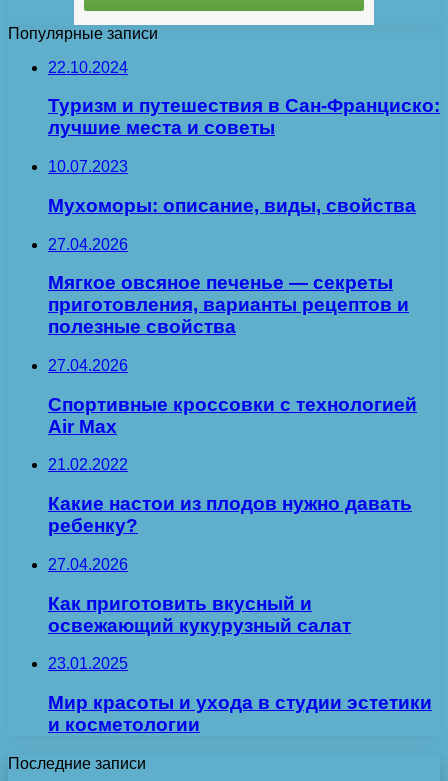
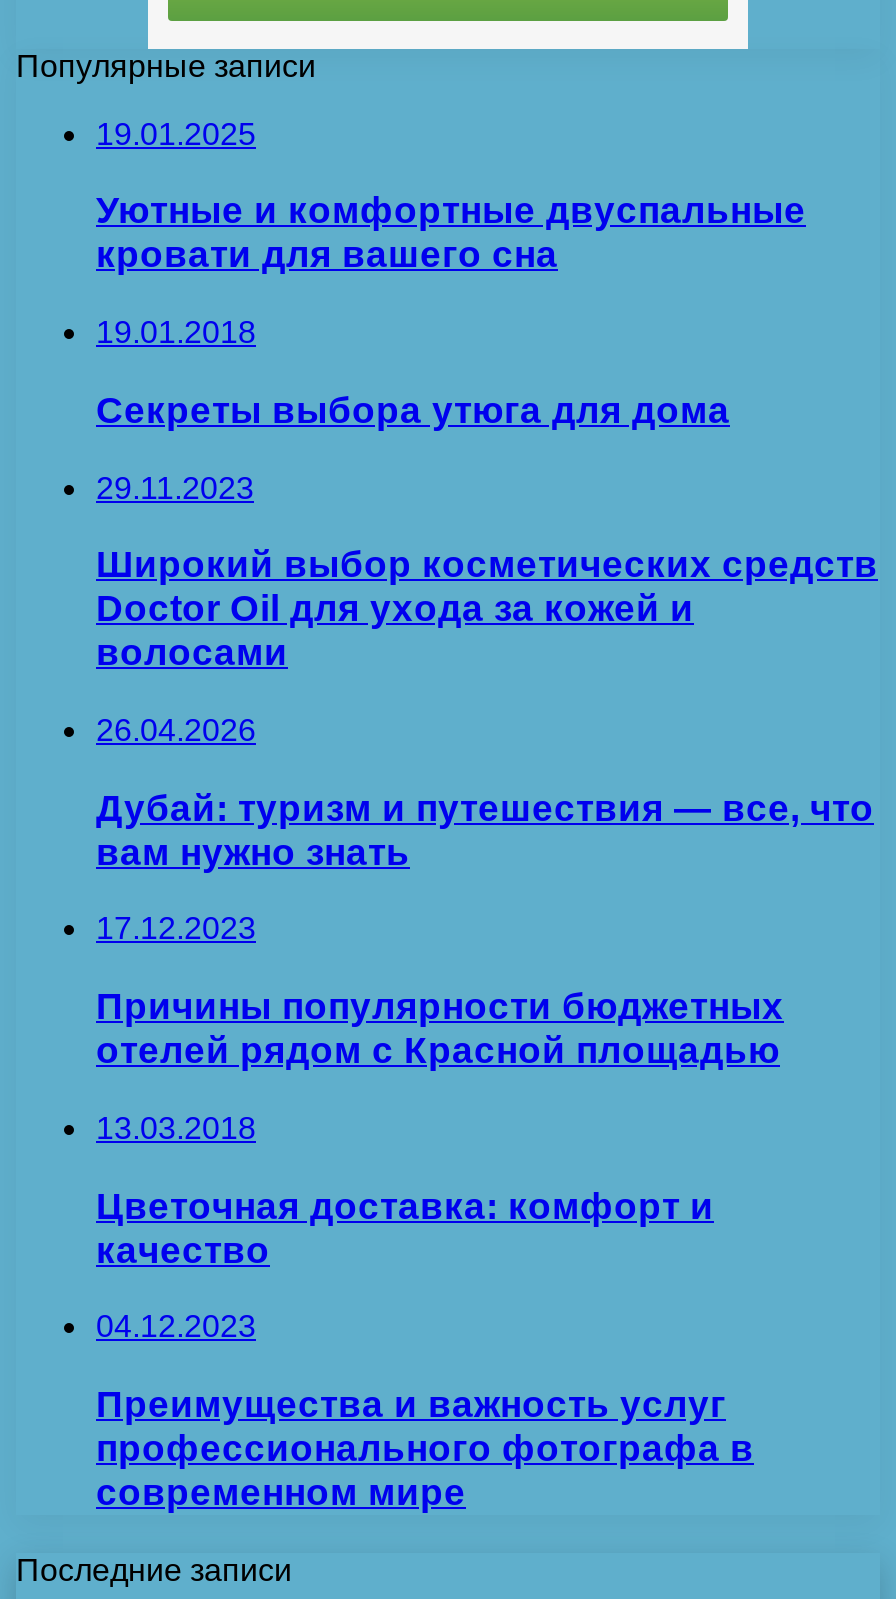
- 22.10.2024
+ 19.01.2025

- Туризм и путешествия в Сан-Франциско:
- лучшие места и советы
+ Уютные и комфортные двуспальные
+ кровати для вашего сна

- 10.07.2023
+ 19.01.2018

- Мухоморы: описание, виды, свойства
+ Секреты выбора утюга для дома

- 27.04.2026
+ 29.11.2023

- Мягкое овсяное печенье — секреты
- приготовления, варианты рецептов и
- полезные свойства
+ Широкий выбор косметических средств
+ Doctor Oil для ухода за кожей и
+ волосами

- 27.04.2026
+ 26.04.2026

- Спортивные кроссовки с технологией
- Air Max
+ Дубай: туризм и путешествия — все, что
+ вам нужно знать

- 21.02.2022
+ 17.12.2023

- Какие настои из плодов нужно давать
- ребенку?
+ Причины популярности бюджетных
+ отелей рядом с Красной площадью

- 27.04.2026
+ 13.03.2018

- Как приготовить вкусный и
- освежающий кукурузный салат
+ Цветочная доставка: комфорт и
+ качество

- 23.01.2025
+ 04.12.2023

- Мир красоты и ухода в студии эстетики
- и косметологии
+ Преимущества и важность услуг
+ профессионального фотографа в
+ современном мире
